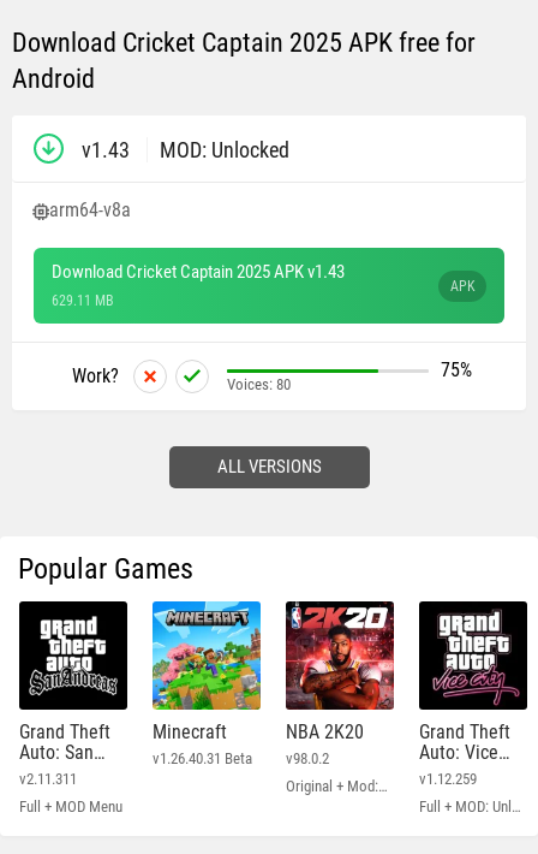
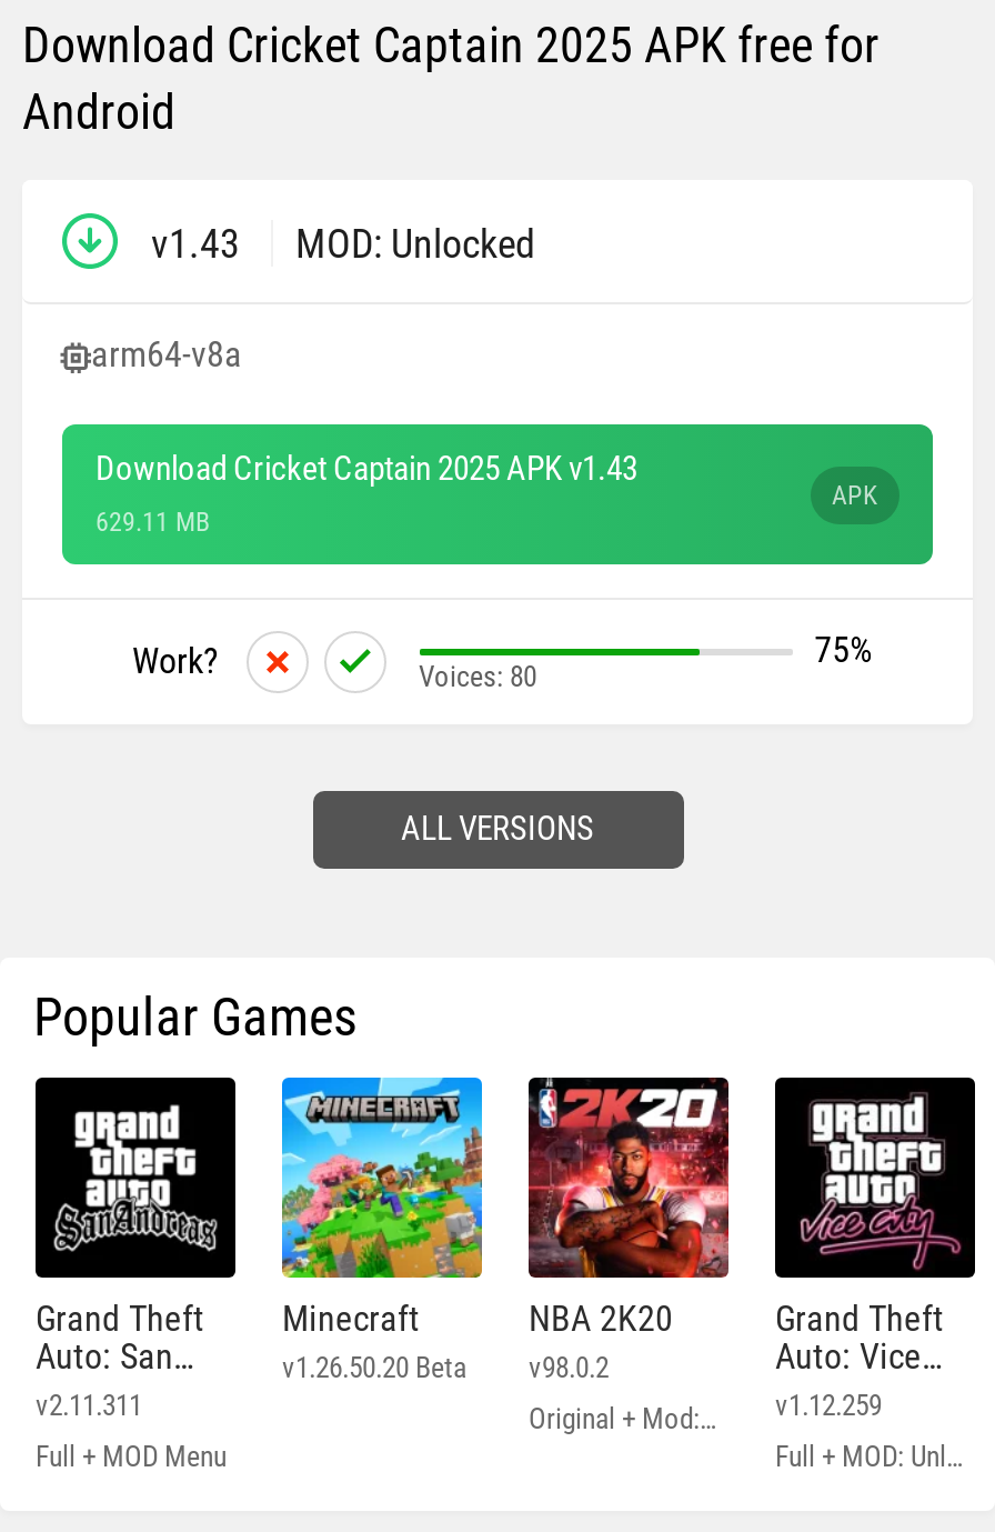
- v1.26.40.31 Beta v98.0.2
+ v1.26.50.20 Beta v98.0.2
